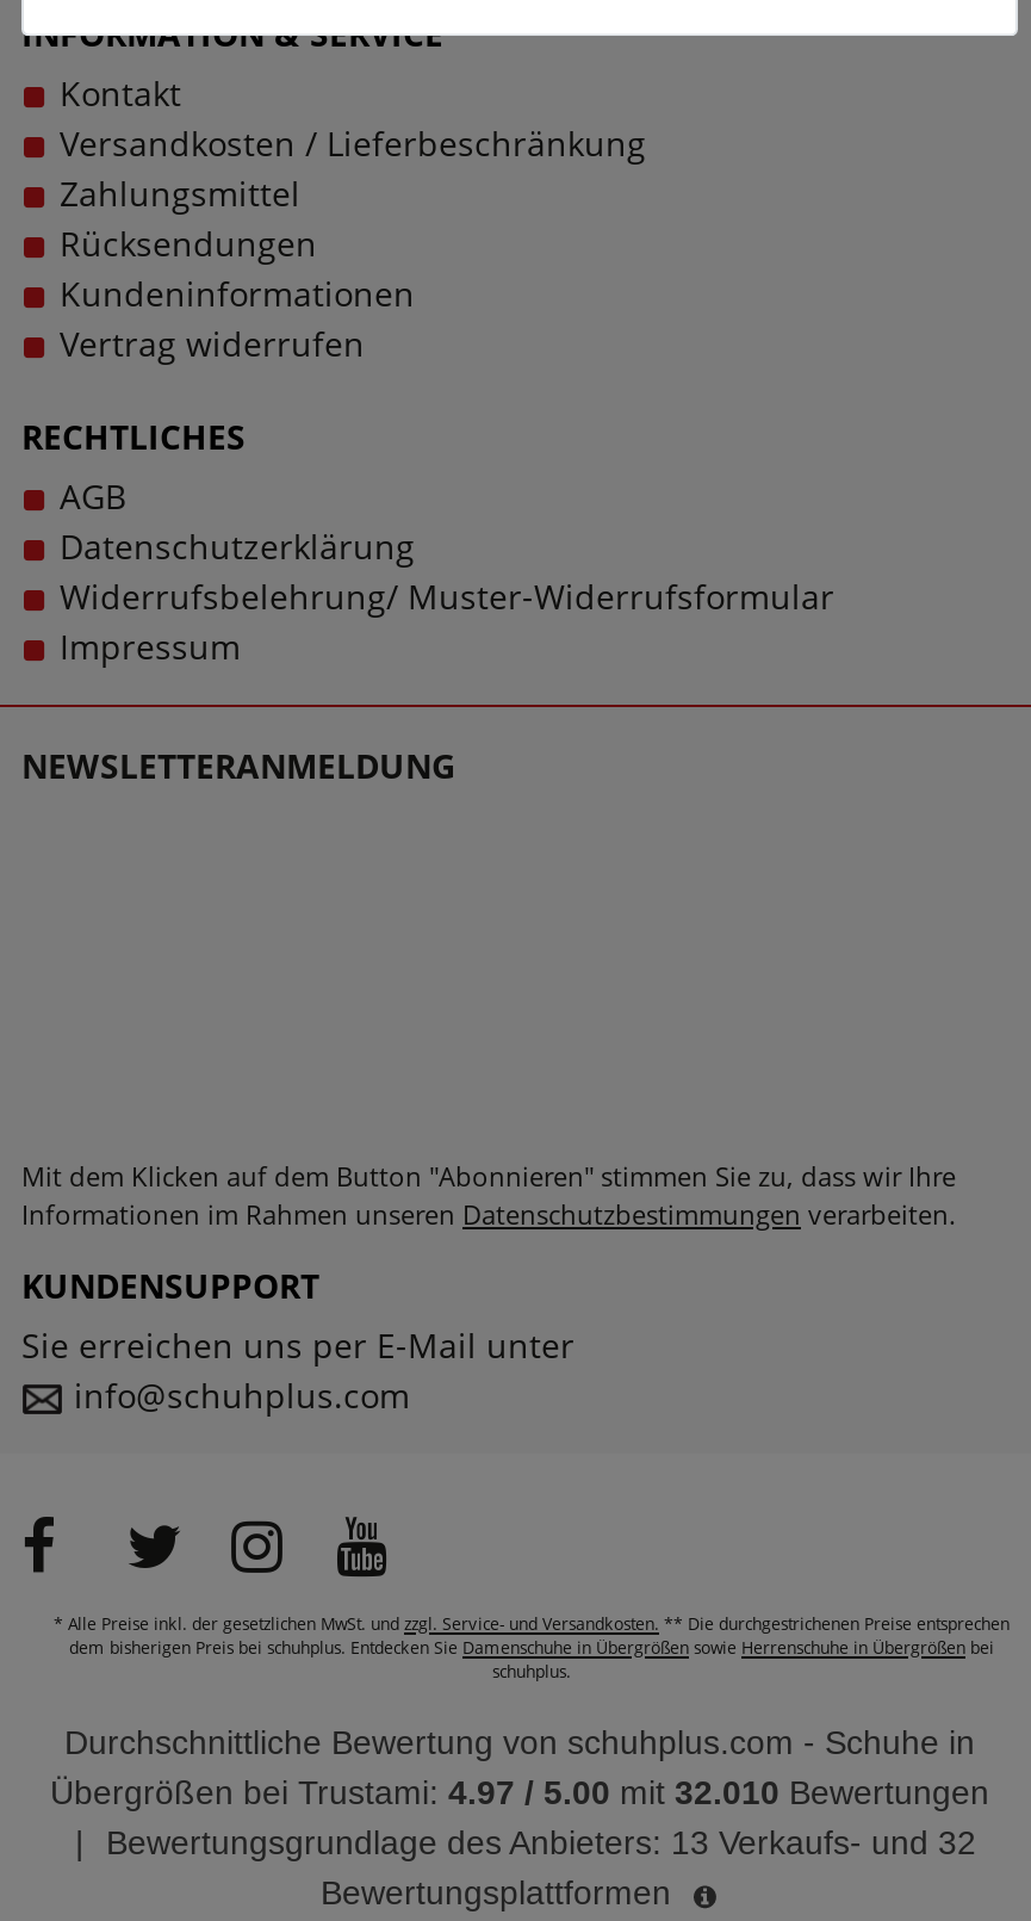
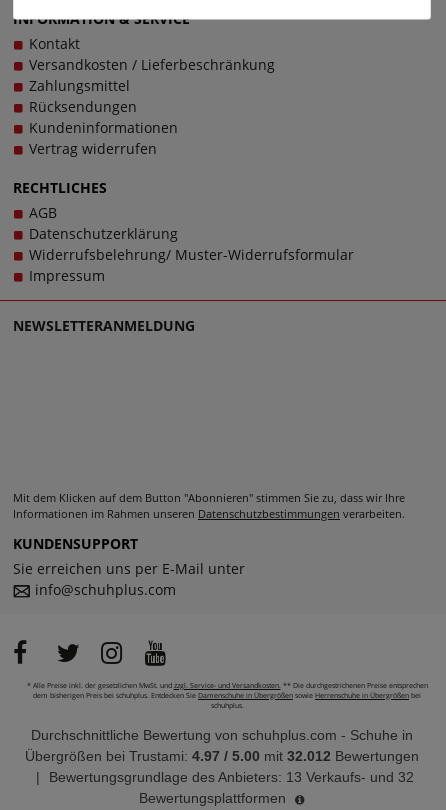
- Übergrößen bei Trustami: 4.97 / 5.00 mit 32.010 Bewertungen
+ Übergrößen bei Trustami: 4.97 / 5.00 mit 32.012 Bewertungen
